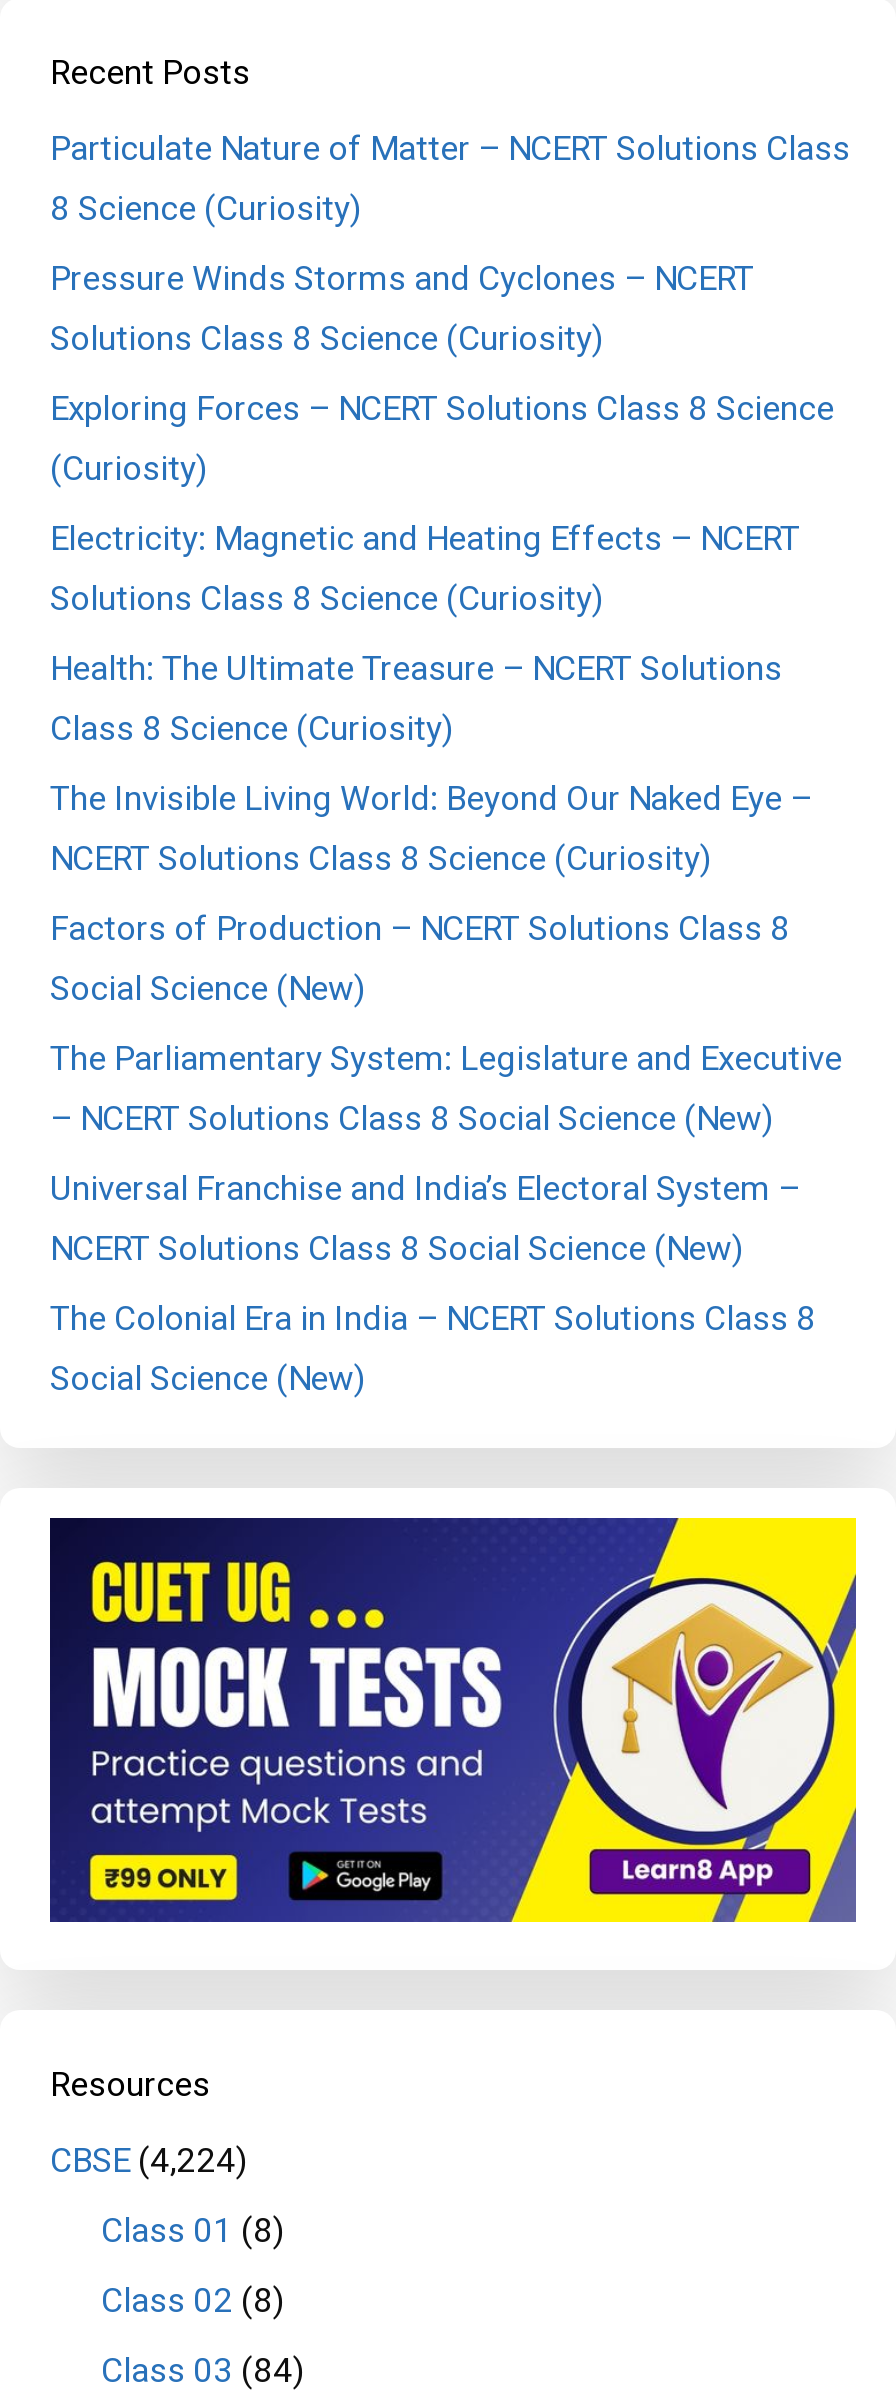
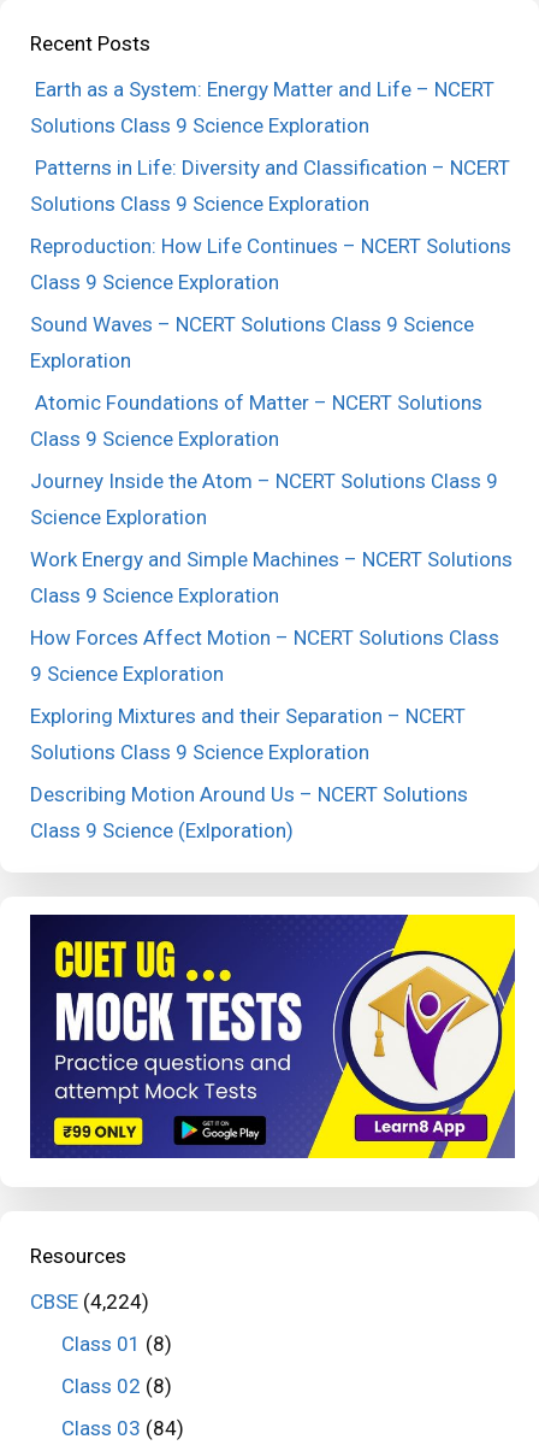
- Particulate Nature of Matter – NCERT Solutions Class
+ Earth as a System: Energy Matter and Life – NCERT

- 8 Science (Curiosity)
+ Solutions Class 9 Science Exploration

- Pressure Winds Storms and Cyclones – NCERT
+ Patterns in Life: Diversity and Classification – NCERT

- Solutions Class 8 Science (Curiosity)
+ Solutions Class 9 Science Exploration

- Exploring Forces – NCERT Solutions Class 8 Science
+ Reproduction: How Life Continues – NCERT Solutions

- (Curiosity)
+ Class 9 Science Exploration

- Electricity: Magnetic and Heating Effects – NCERT
+ Sound Waves – NCERT Solutions Class 9 Science

- Solutions Class 8 Science (Curiosity)
+ Exploration

- Health: The Ultimate Treasure – NCERT Solutions
+ Atomic Foundations of Matter – NCERT Solutions

- Class 8 Science (Curiosity)
+ Class 9 Science Exploration

- The Invisible Living World: Beyond Our Naked Eye –
+ Journey Inside the Atom – NCERT Solutions Class 9

- NCERT Solutions Class 8 Science (Curiosity)
+ Science Exploration

- Factors of Production – NCERT Solutions Class 8
+ Work Energy and Simple Machines – NCERT Solutions

- Social Science (New)
+ Class 9 Science Exploration

- The Parliamentary System: Legislature and Executive
+ How Forces Affect Motion – NCERT Solutions Class

- – NCERT Solutions Class 8 Social Science (New)
+ 9 Science Exploration

- Universal Franchise and India’s Electoral System –
+ Exploring Mixtures and their Separation – NCERT

- NCERT Solutions Class 8 Social Science (New)
+ Solutions Class 9 Science Exploration

- The Colonial Era in India – NCERT Solutions Class 8
+ Describing Motion Around Us – NCERT Solutions

- Social Science (New)
+ Class 9 Science (Exlporation)
